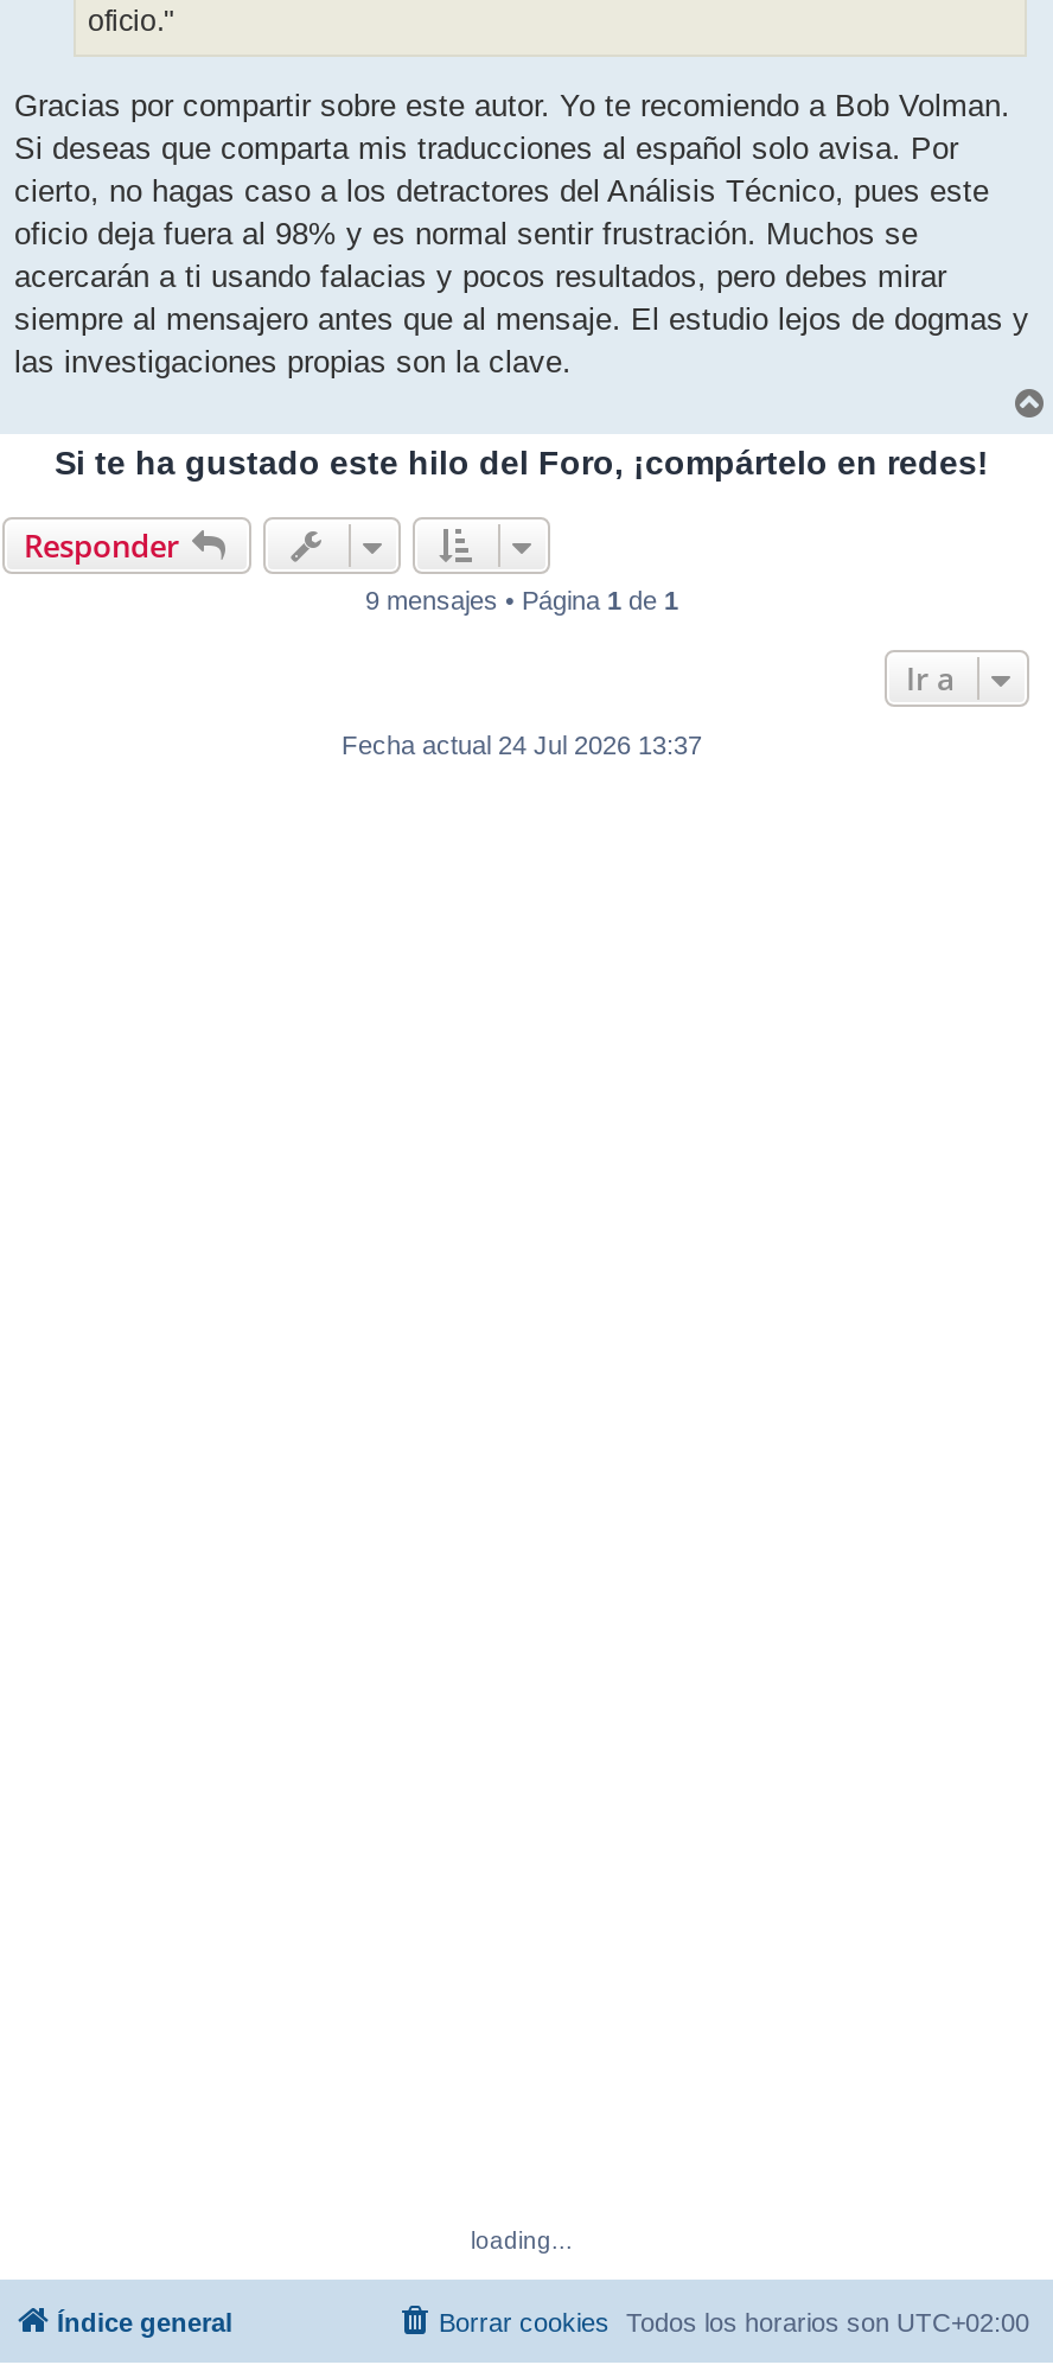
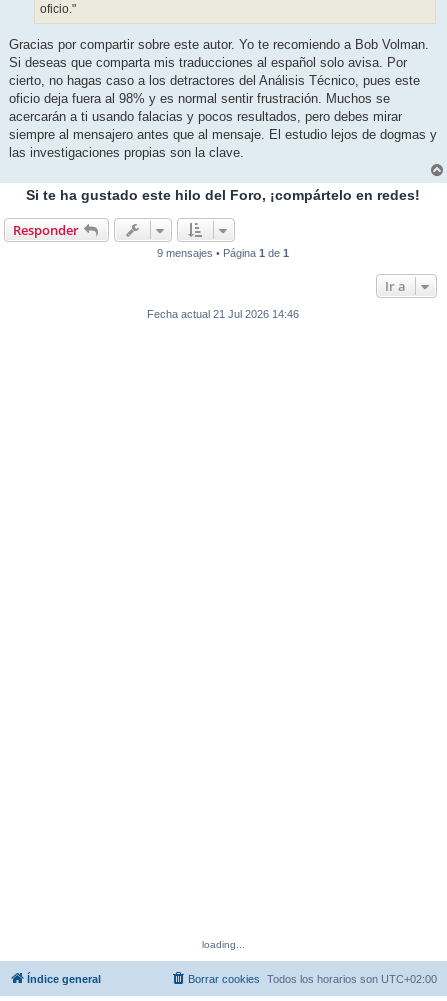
- Fecha actual 24 Jul 2026 13:37
+ Fecha actual 21 Jul 2026 14:46
